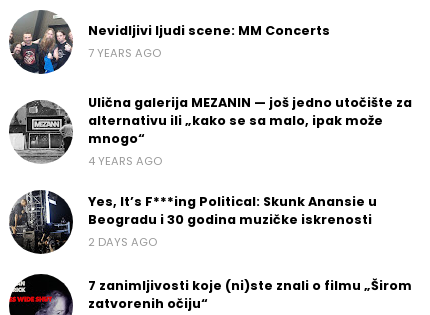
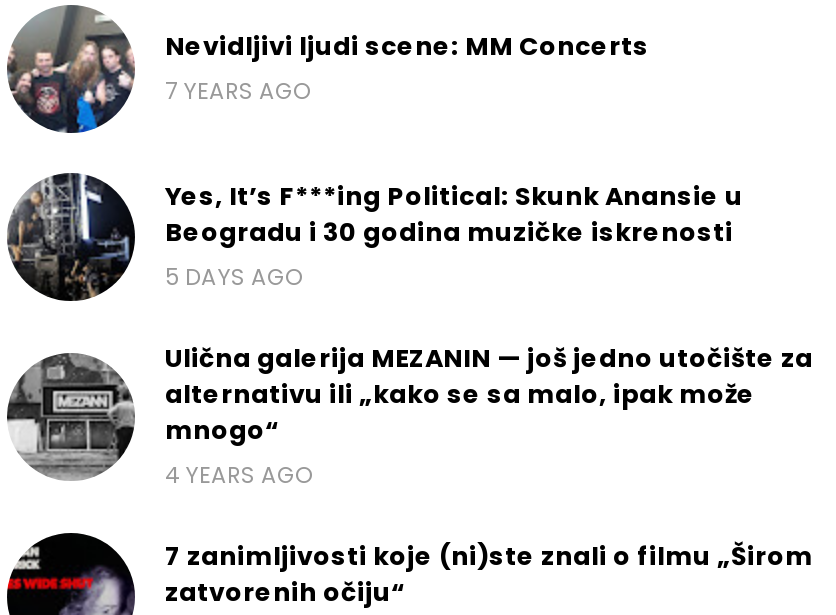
+ 5 DAYS AGO

moved down: Ulična galerija MEZANIN — još jedno utočište za | alternativu ili „kako se sa malo, ipak može | mnogo“ | 4 YEARS AGO

moved up: [image] | Yes, It’s F***ing Political: Skunk Anansie u | Beogradu i 30 godina muzičke iskrenosti

- 2 DAYS AGO
